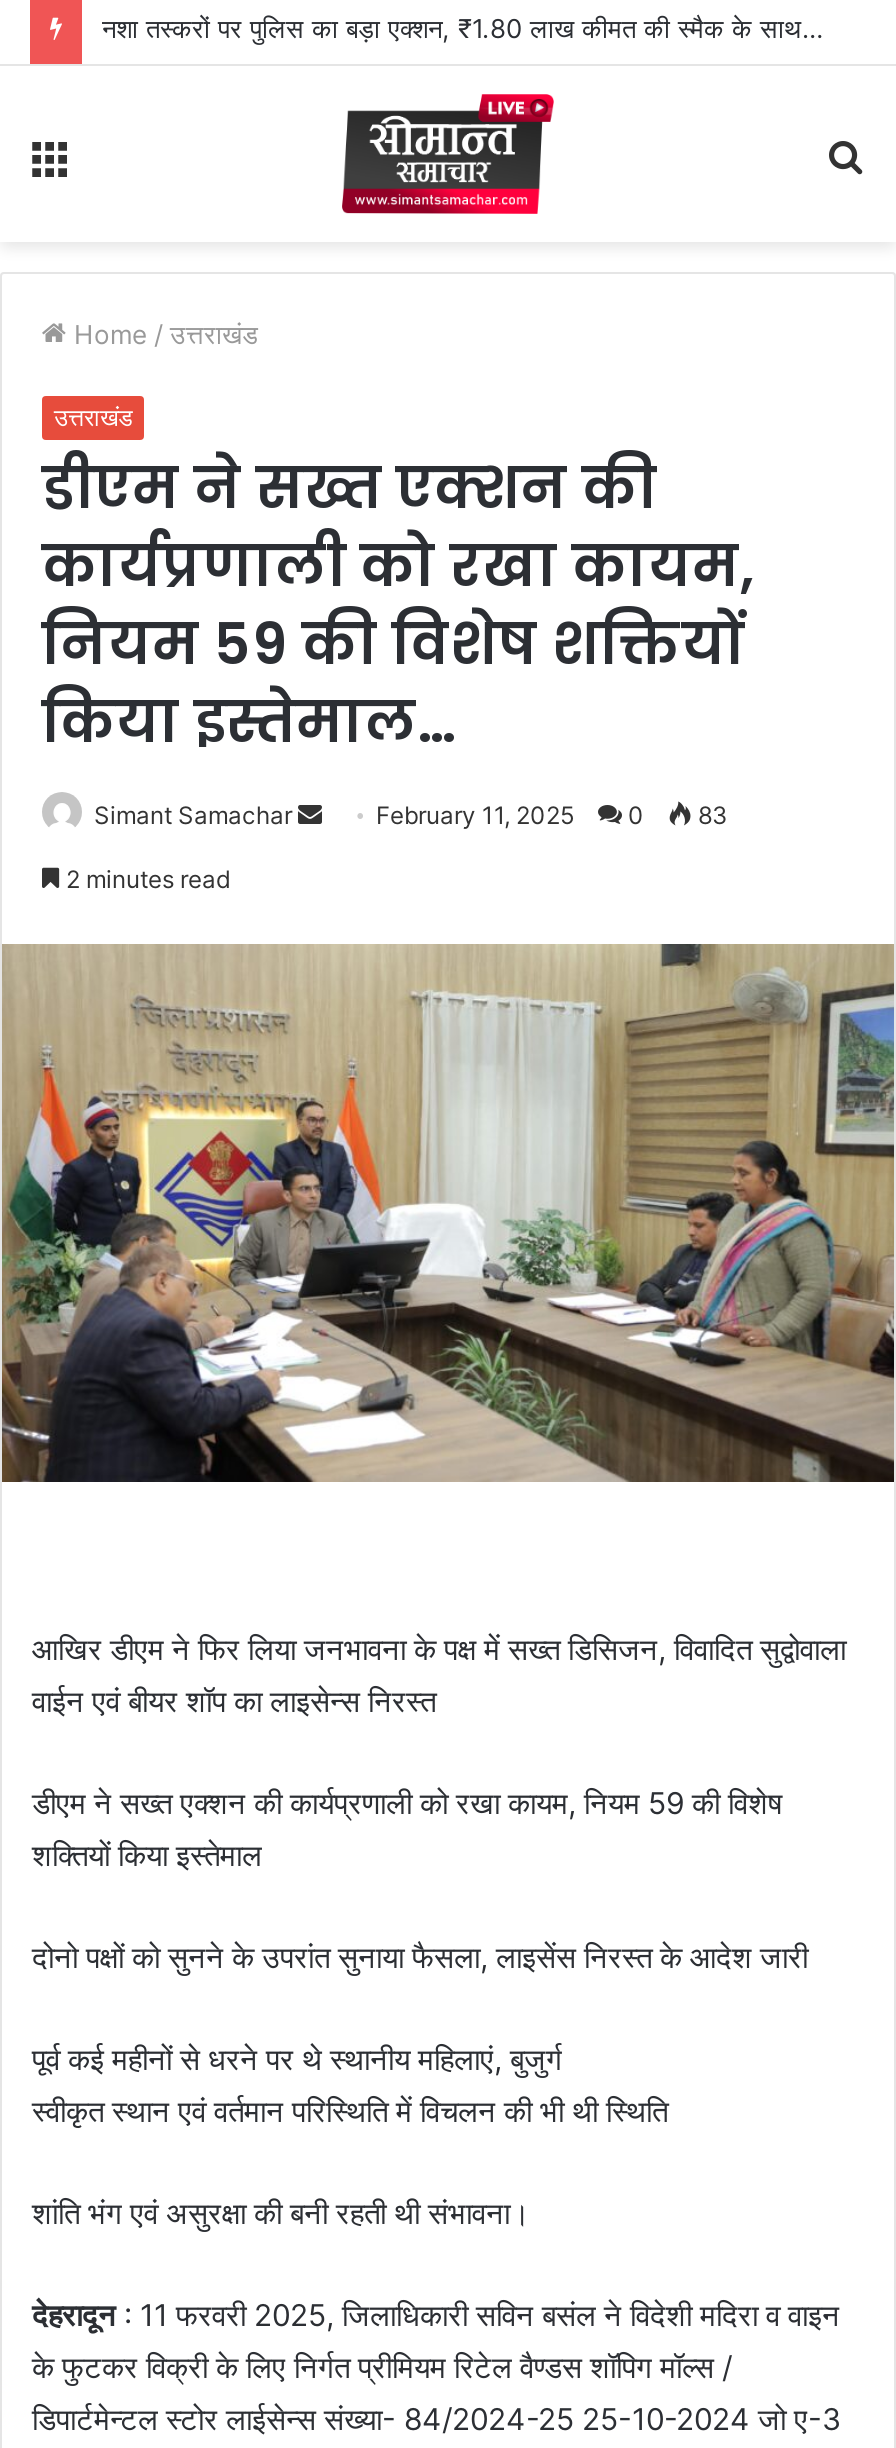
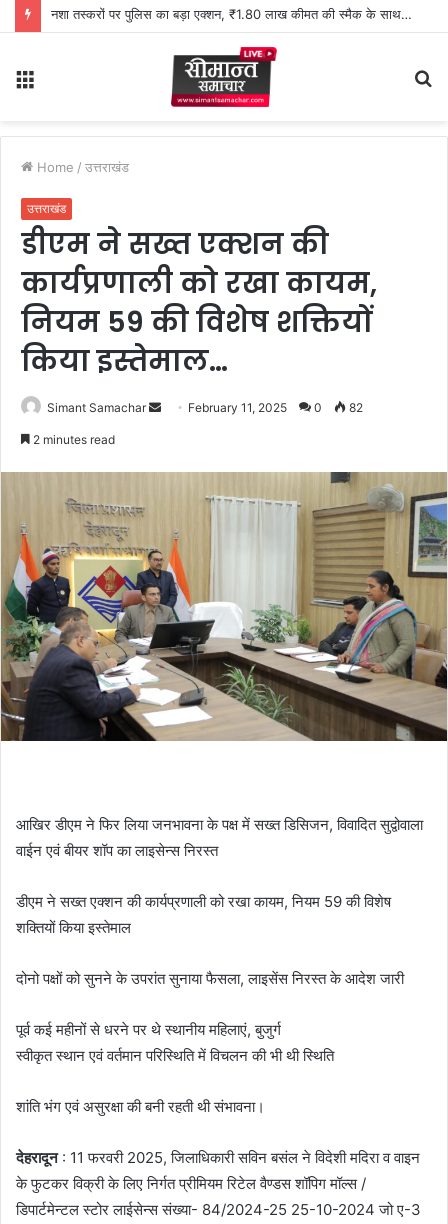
- 83
+ 82
